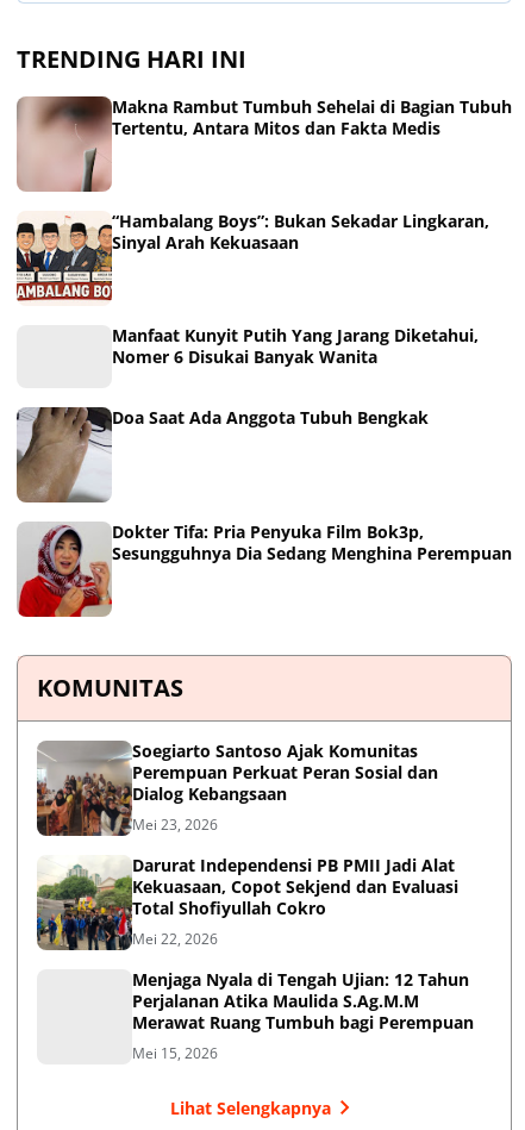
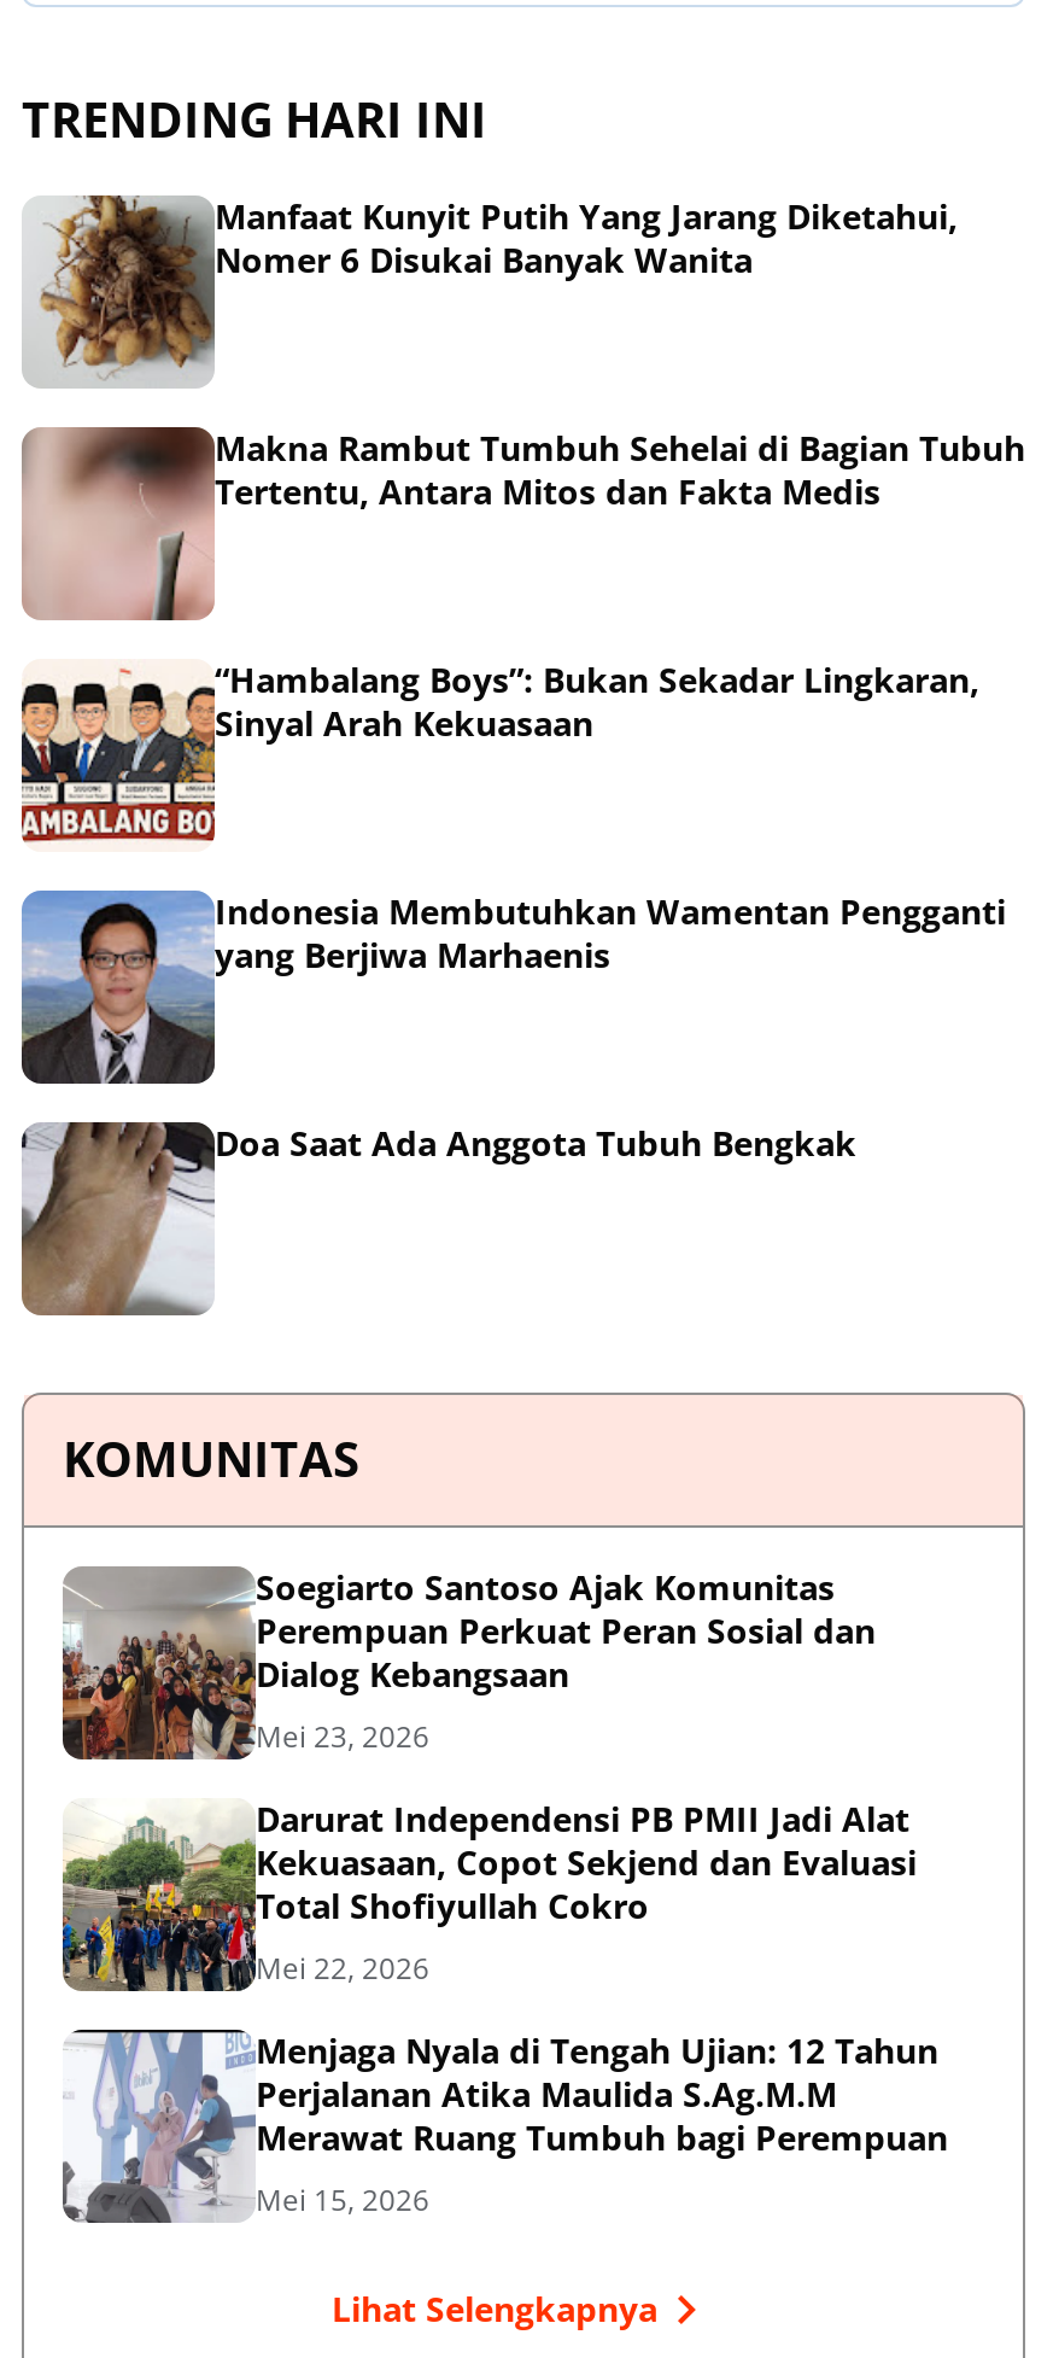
+ [image]

moved down: [image] | Makna Rambut Tumbuh Sehelai di Bagian Tubuh | Tertentu, Antara Mitos dan Fakta Medis | “Hambalang Boys”: Bukan Sekadar Lingkaran, | Sinyal Arah Kekuasaan

moved down: [image]

+ [image]
+ Indonesia Membutuhkan Wamentan Pengganti
+ yang Berjiwa Marhaenis

moved up: Manfaat Kunyit Putih Yang Jarang Diketahui, | Nomer 6 Disukai Banyak Wanita

moved down: [image] | Doa Saat Ada Anggota Tubuh Bengkak

- [image]
- Dokter Tifa: Pria Penyuka Film Bok3p,
- Sesungguhnya Dia Sedang Menghina Perempuan

+ [image]
